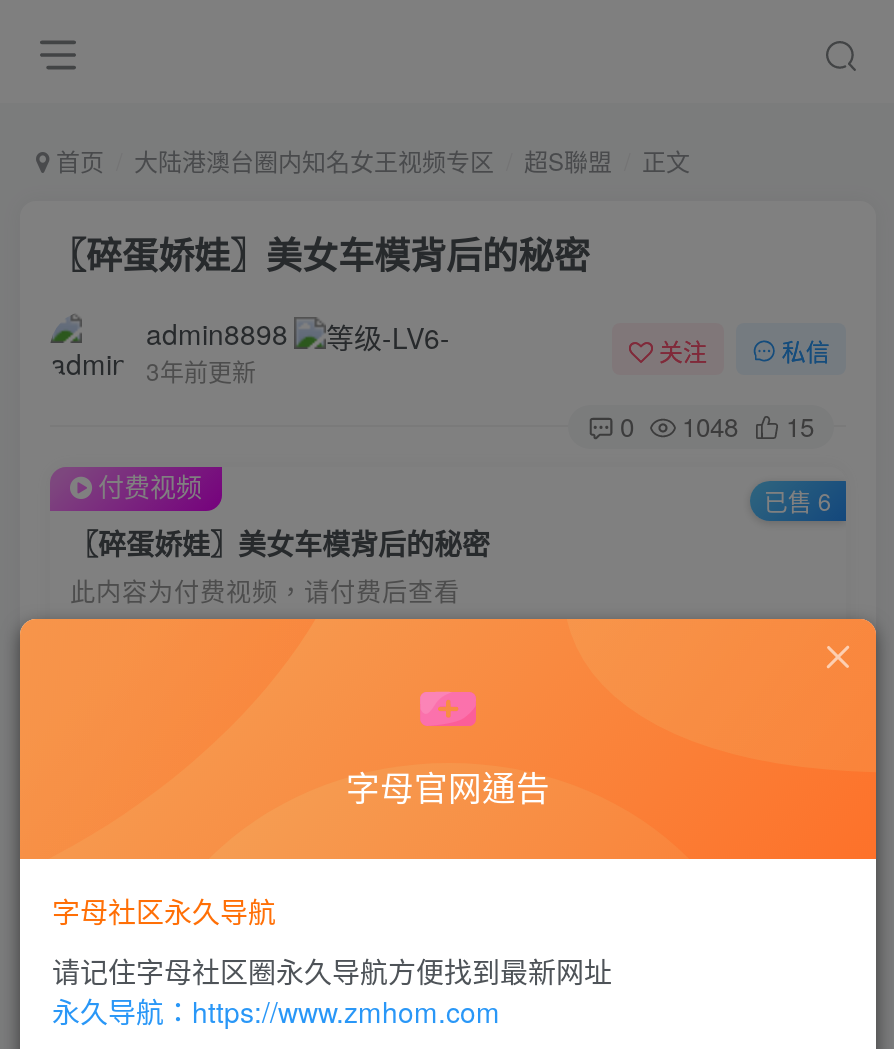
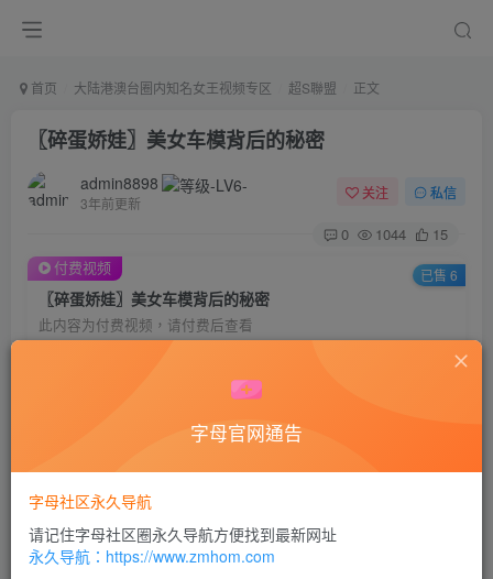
- 0 1048 15
+ 0 1044 15
